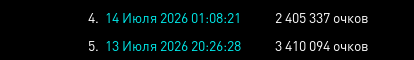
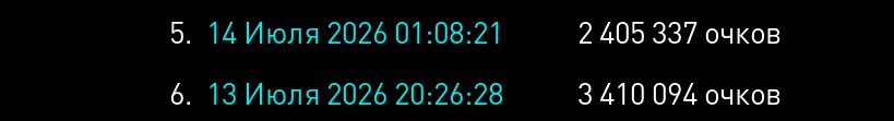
- 4. 14 Июля 2026 01:08:21 2 405 337 очков
+ 5. 14 Июля 2026 01:08:21 2 405 337 очков

- 5. 13 Июля 2026 20:26:28 3 410 094 очков
+ 6. 13 Июля 2026 20:26:28 3 410 094 очков
